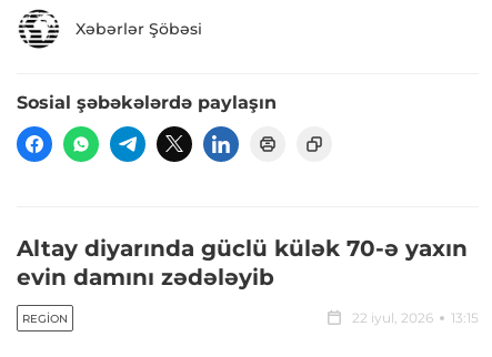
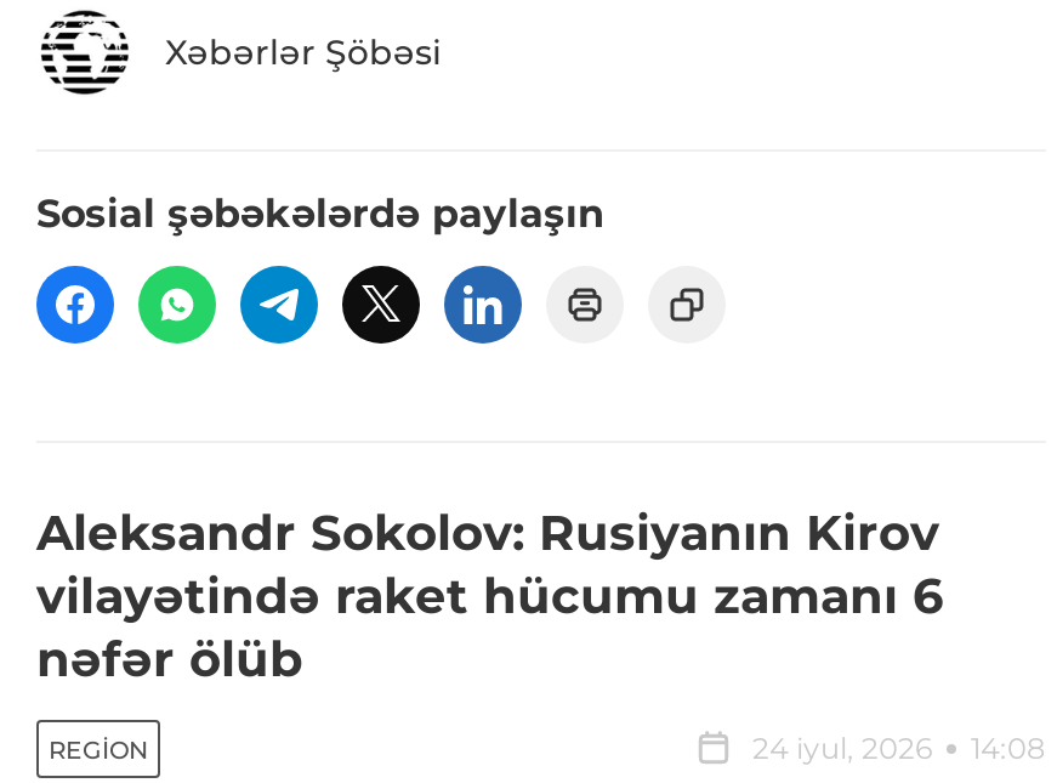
- Altay diyarında güclü külək 70-ə yaxın
- evin damını zədələyib
+ Aleksandr Sokolov: Rusiyanın Kirov
+ vilayətində raket hücumu zamanı 6
+ nəfər ölüb

- 22 iyul, 2026
- 13:15
+ 24 iyul, 2026
+ 14:08
